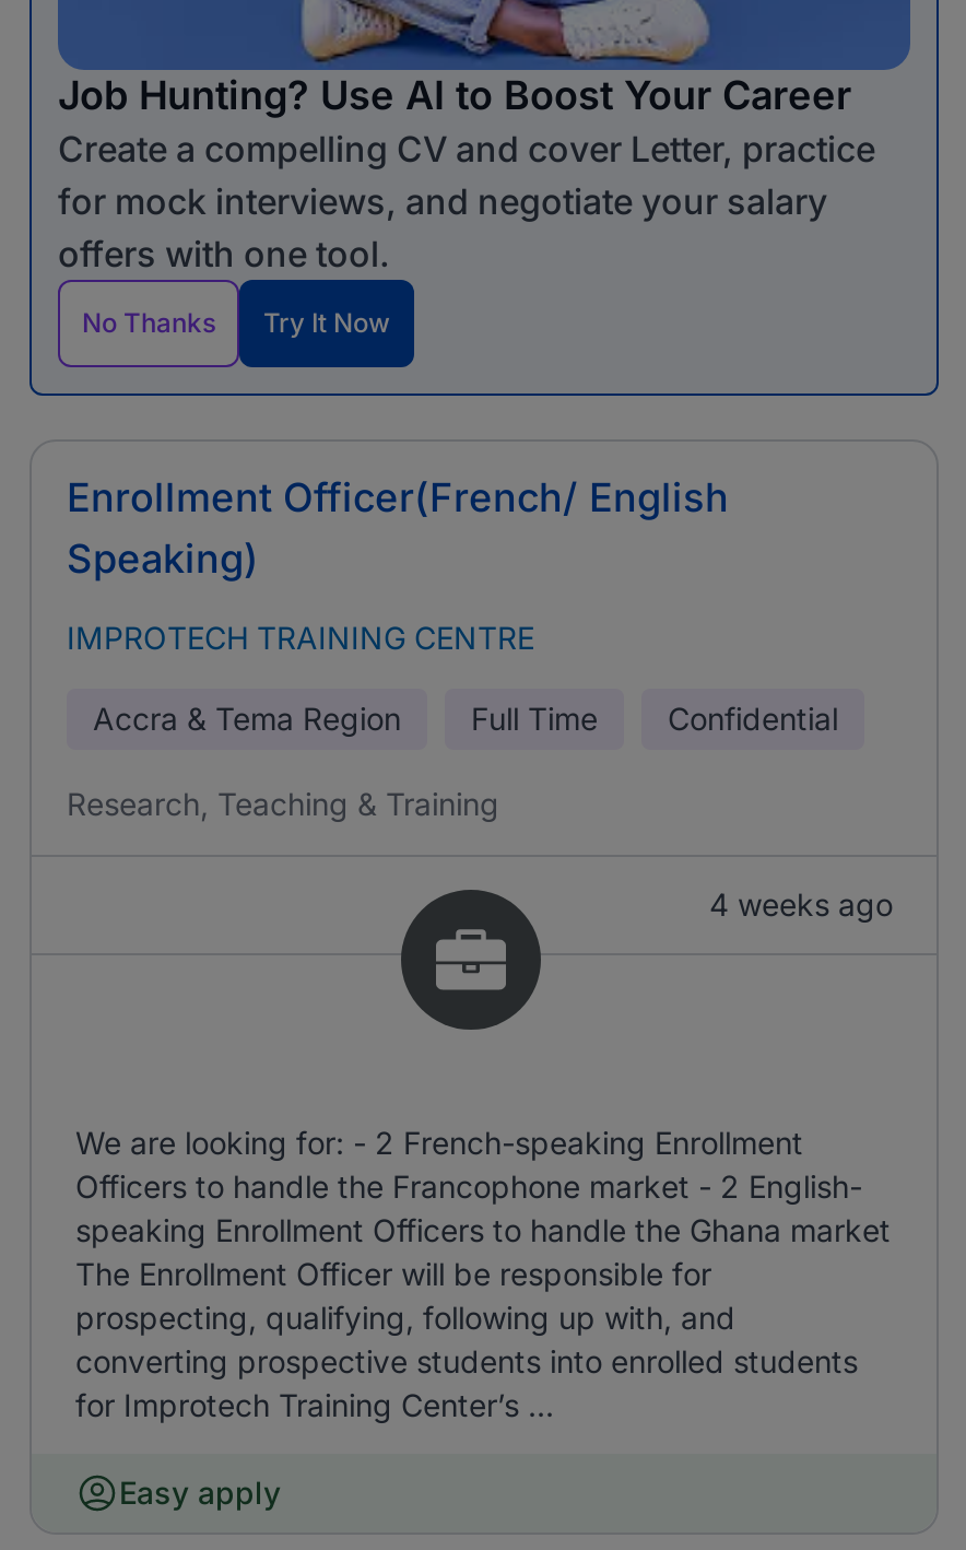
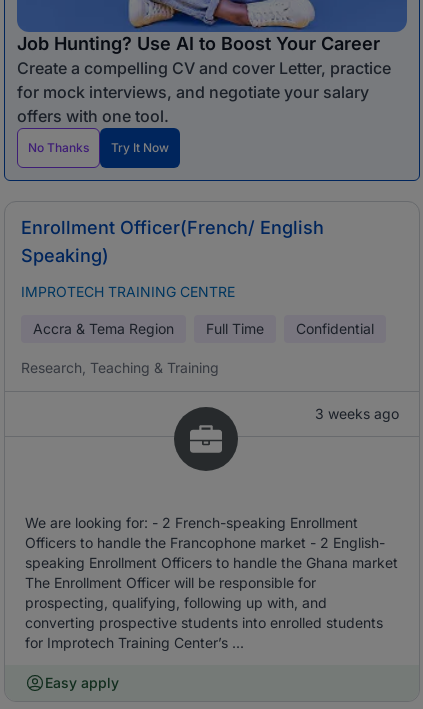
- 4 weeks ago
+ 3 weeks ago
